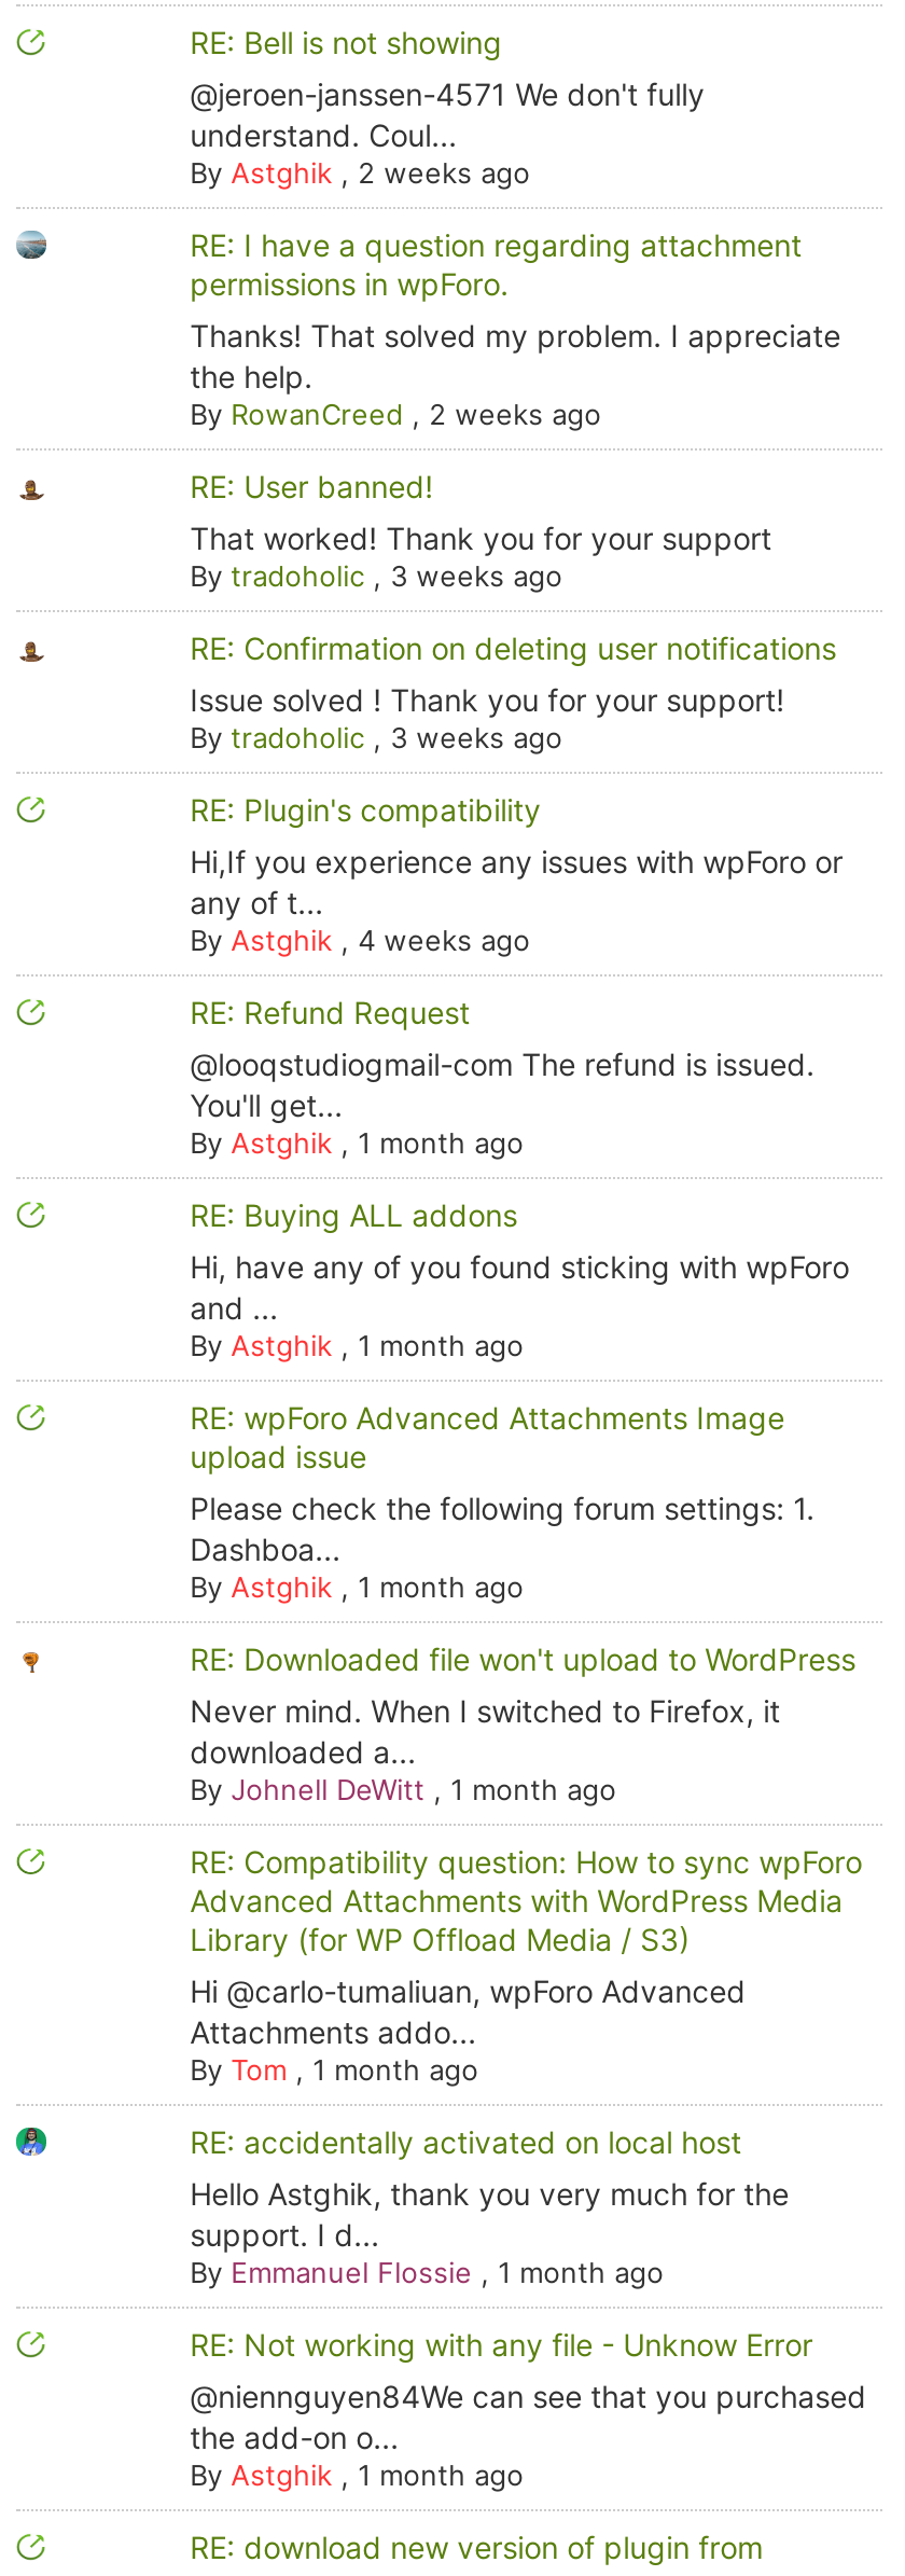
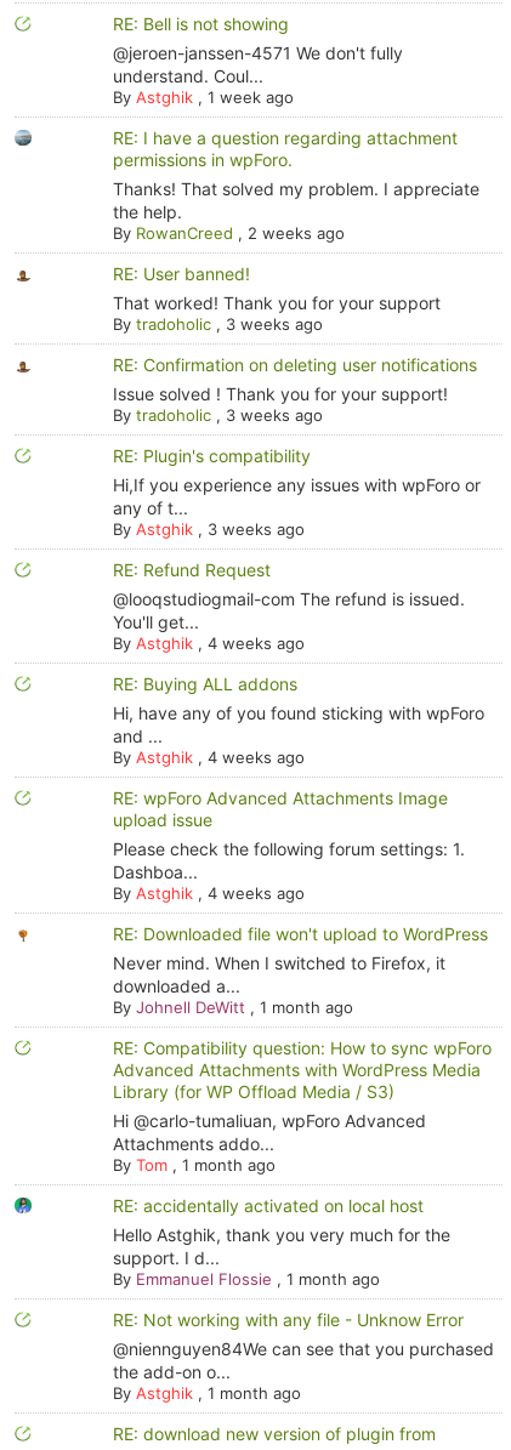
- By Astghik, 2 weeks ago
+ By Astghik, 1 week ago

- By Astghik, 4 weeks ago
+ By Astghik, 3 weeks ago

- By Astghik, 1 month ago
+ By Astghik, 4 weeks ago

- By Astghik, 1 month ago
+ By Astghik, 4 weeks ago

- By Astghik, 1 month ago
+ By Astghik, 4 weeks ago
